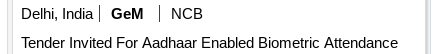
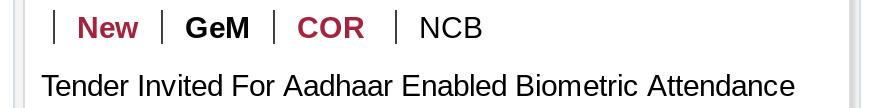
- Delhi, India
+ New

+ COR
